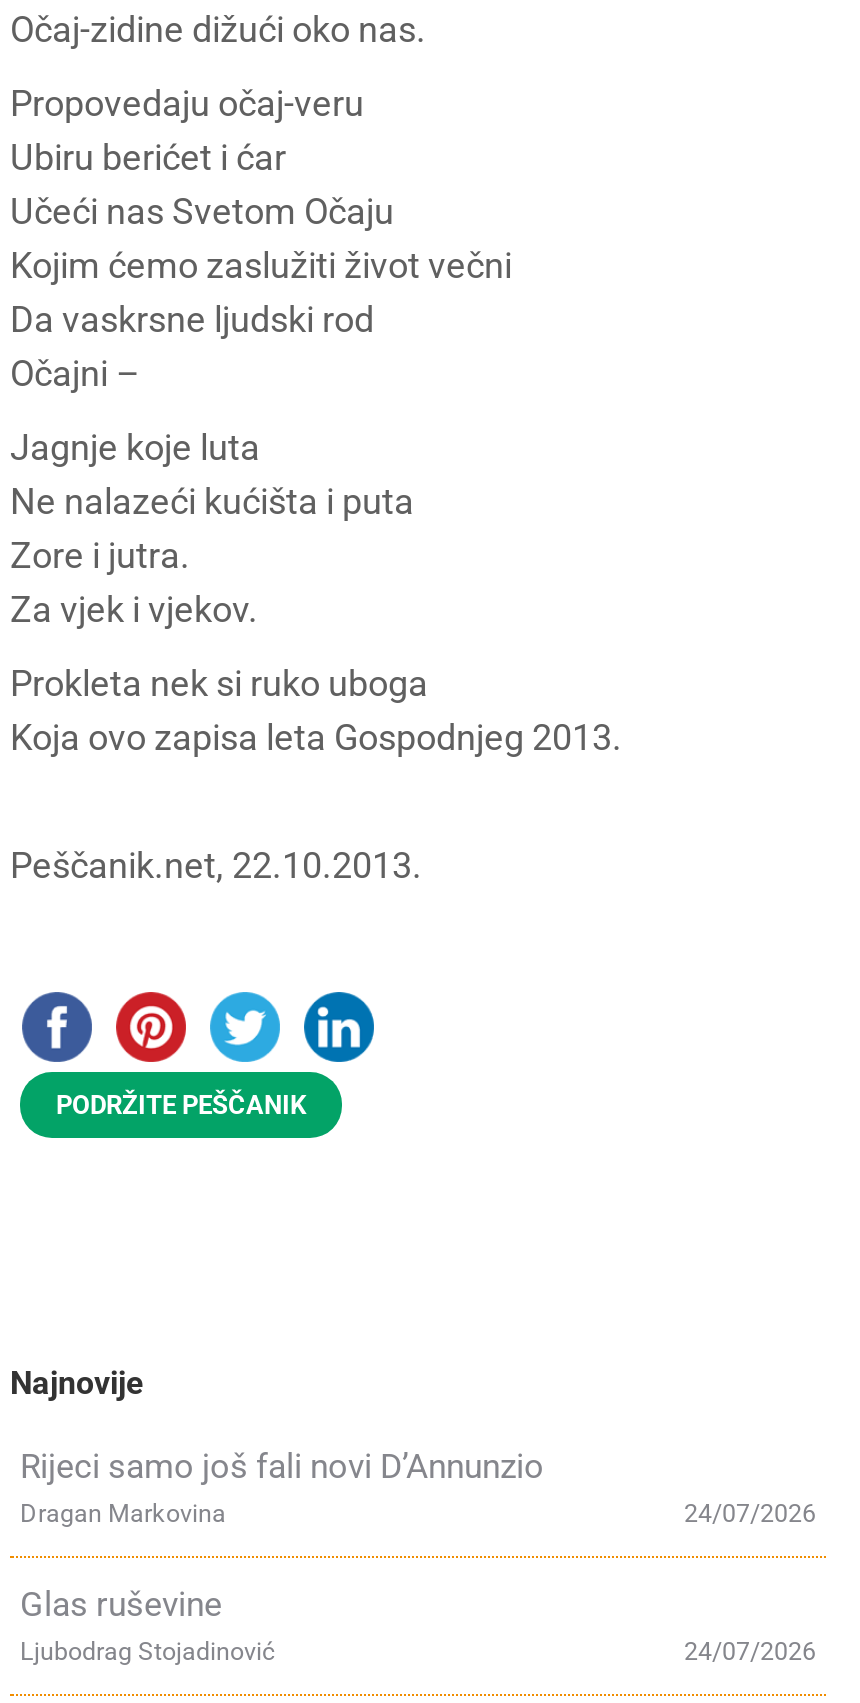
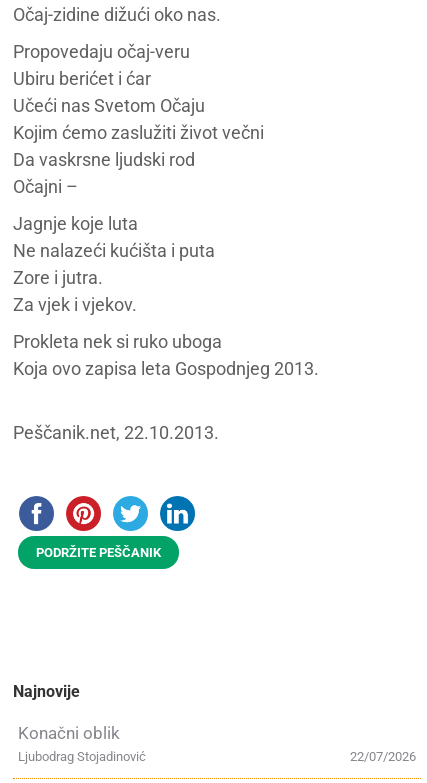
- Rijeci samo još fali novi D’Annunzio
- 24/07/2026
- Dragan Markovina
- Glas ruševine
- 24/07/2026
+ Konačni oblik
+ 22/07/2026
